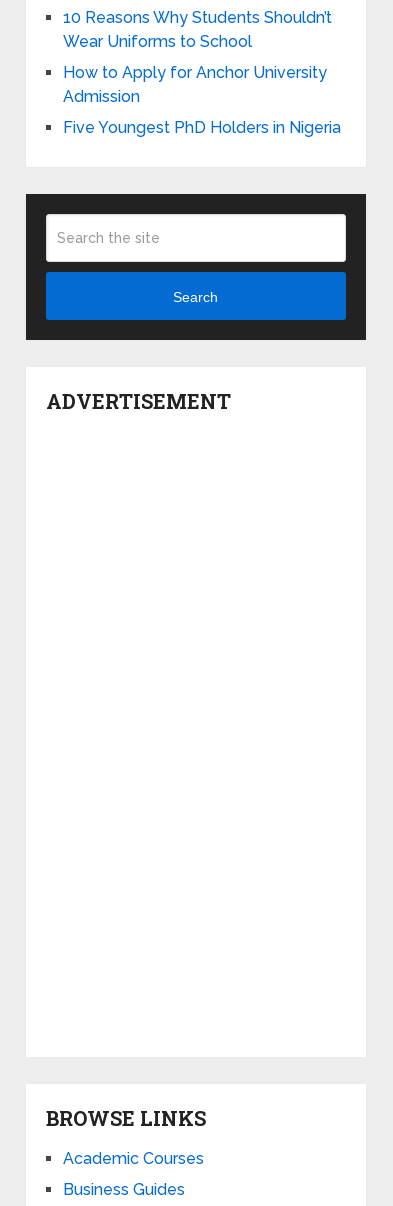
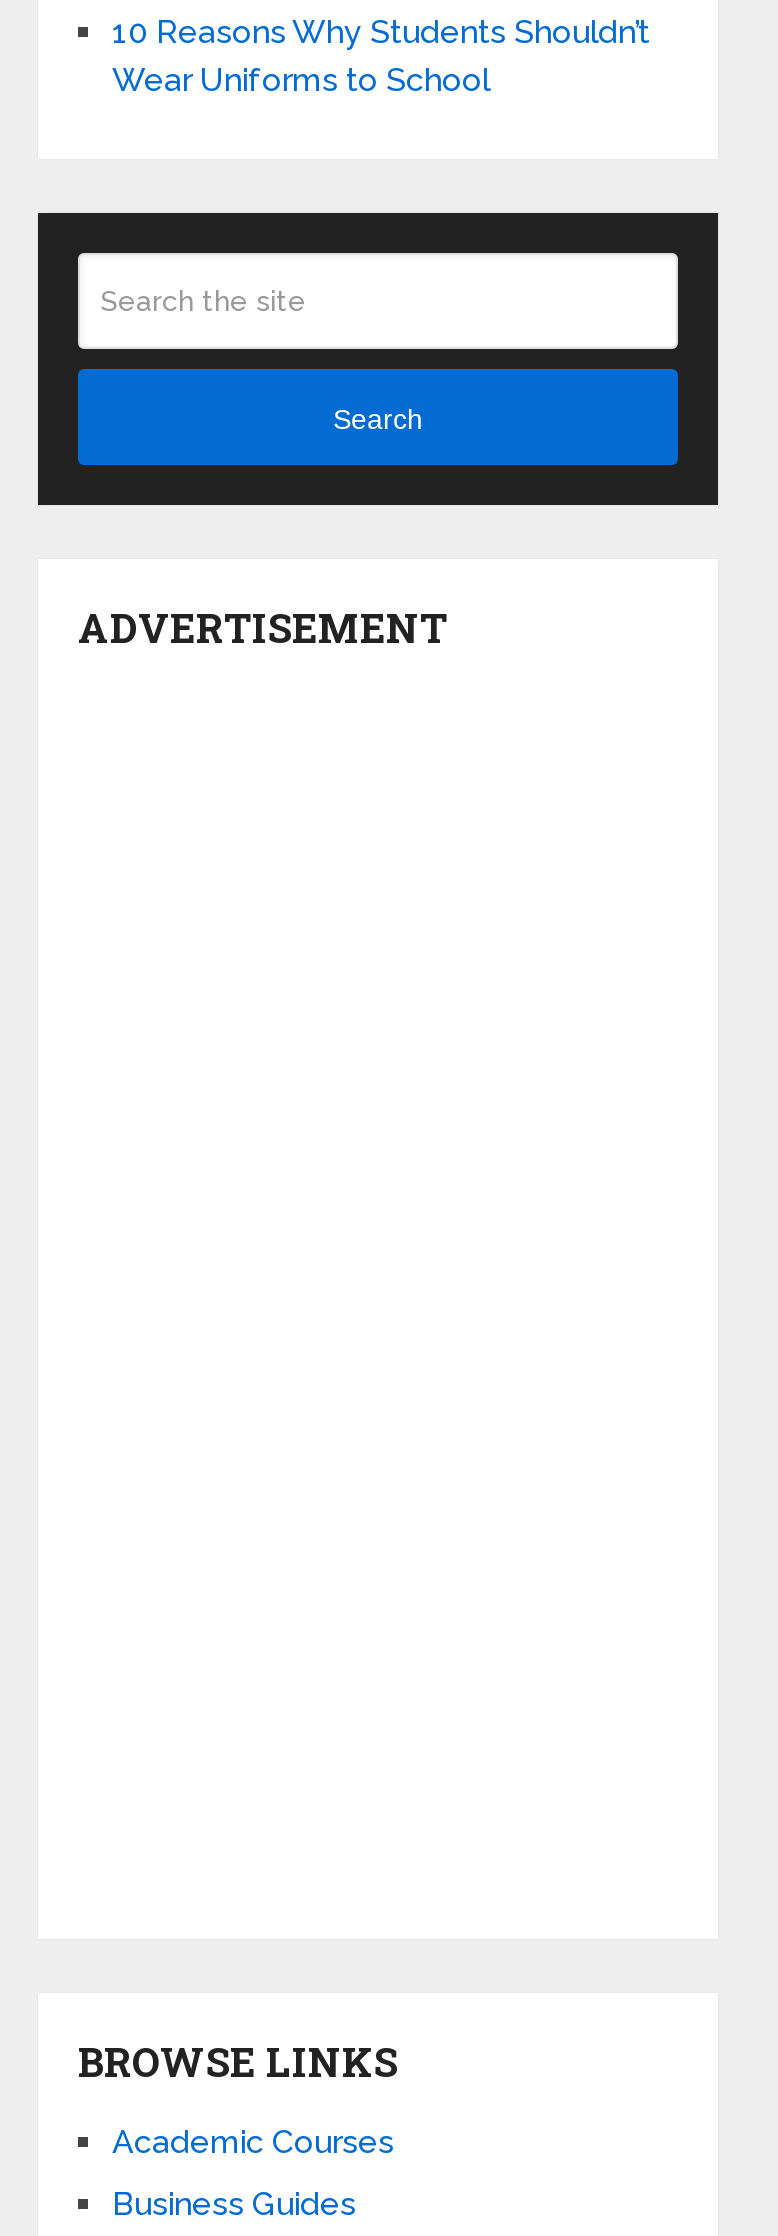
- How to Apply for Anchor University
- Admission
- Five Youngest PhD Holders in Nigeria
